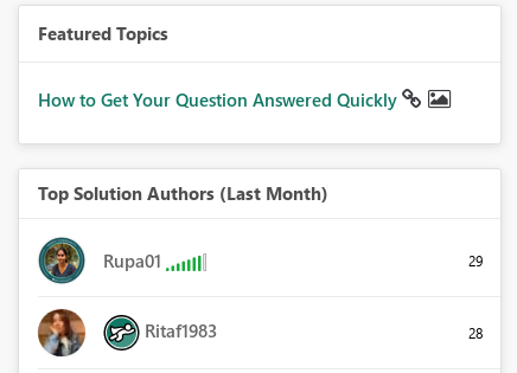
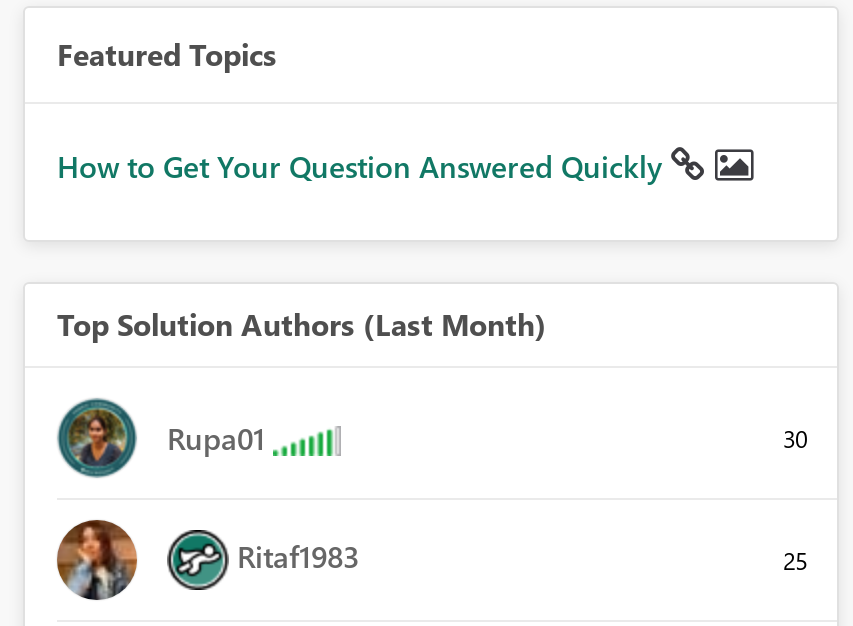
- 29
+ 30

- 28
+ 25
